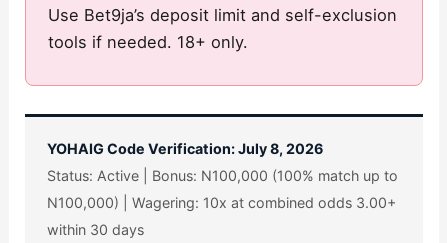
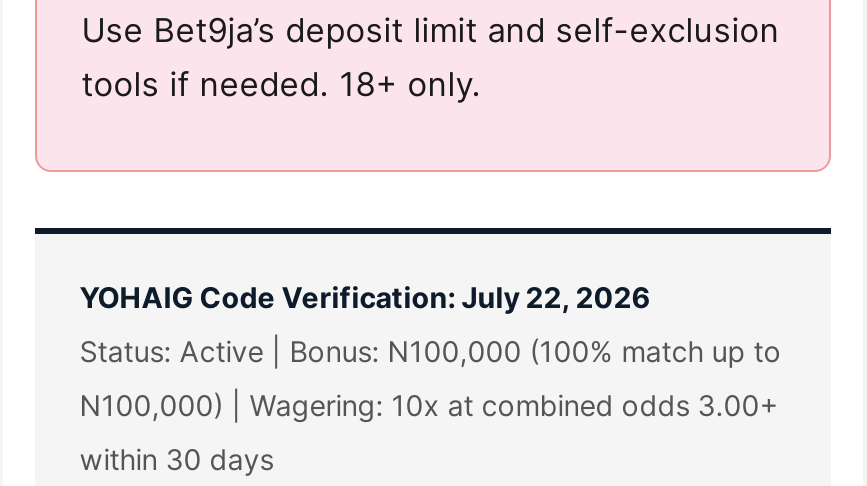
- YOHAIG Code Verification: July 8, 2026
+ YOHAIG Code Verification: July 22, 2026
